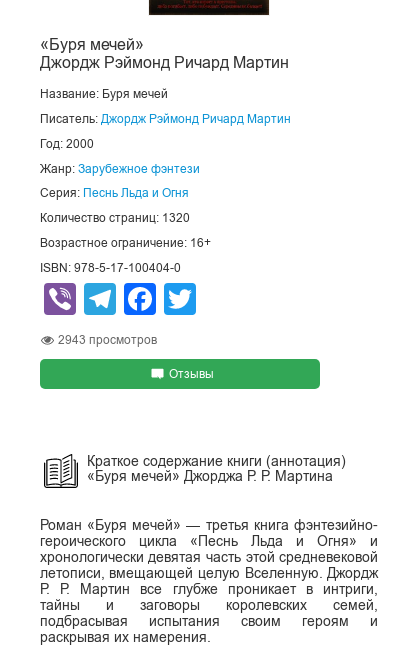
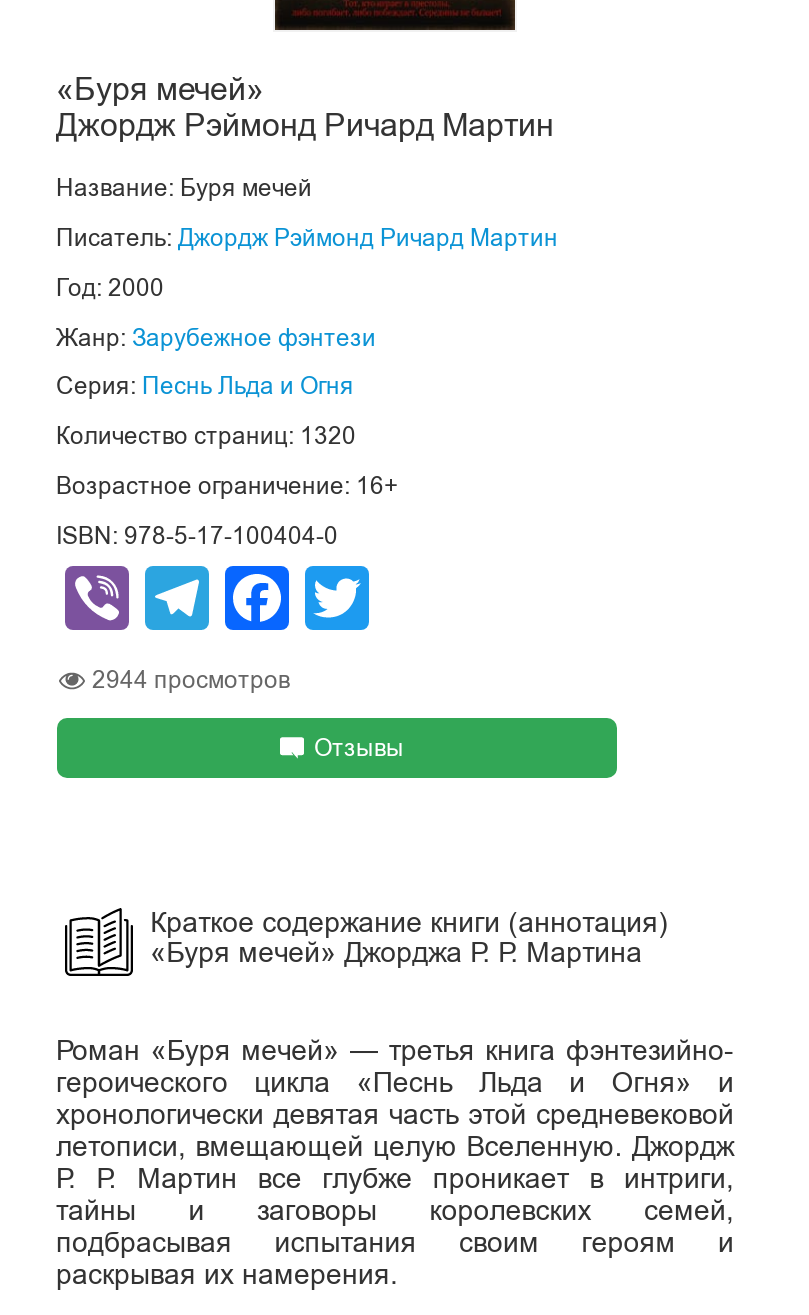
- 2943 просмотров
+ 2944 просмотров
